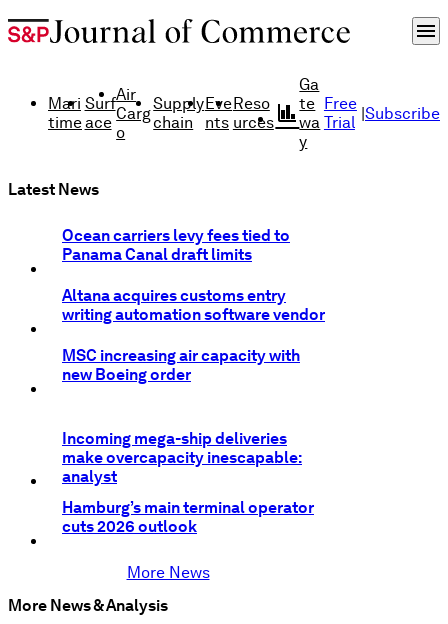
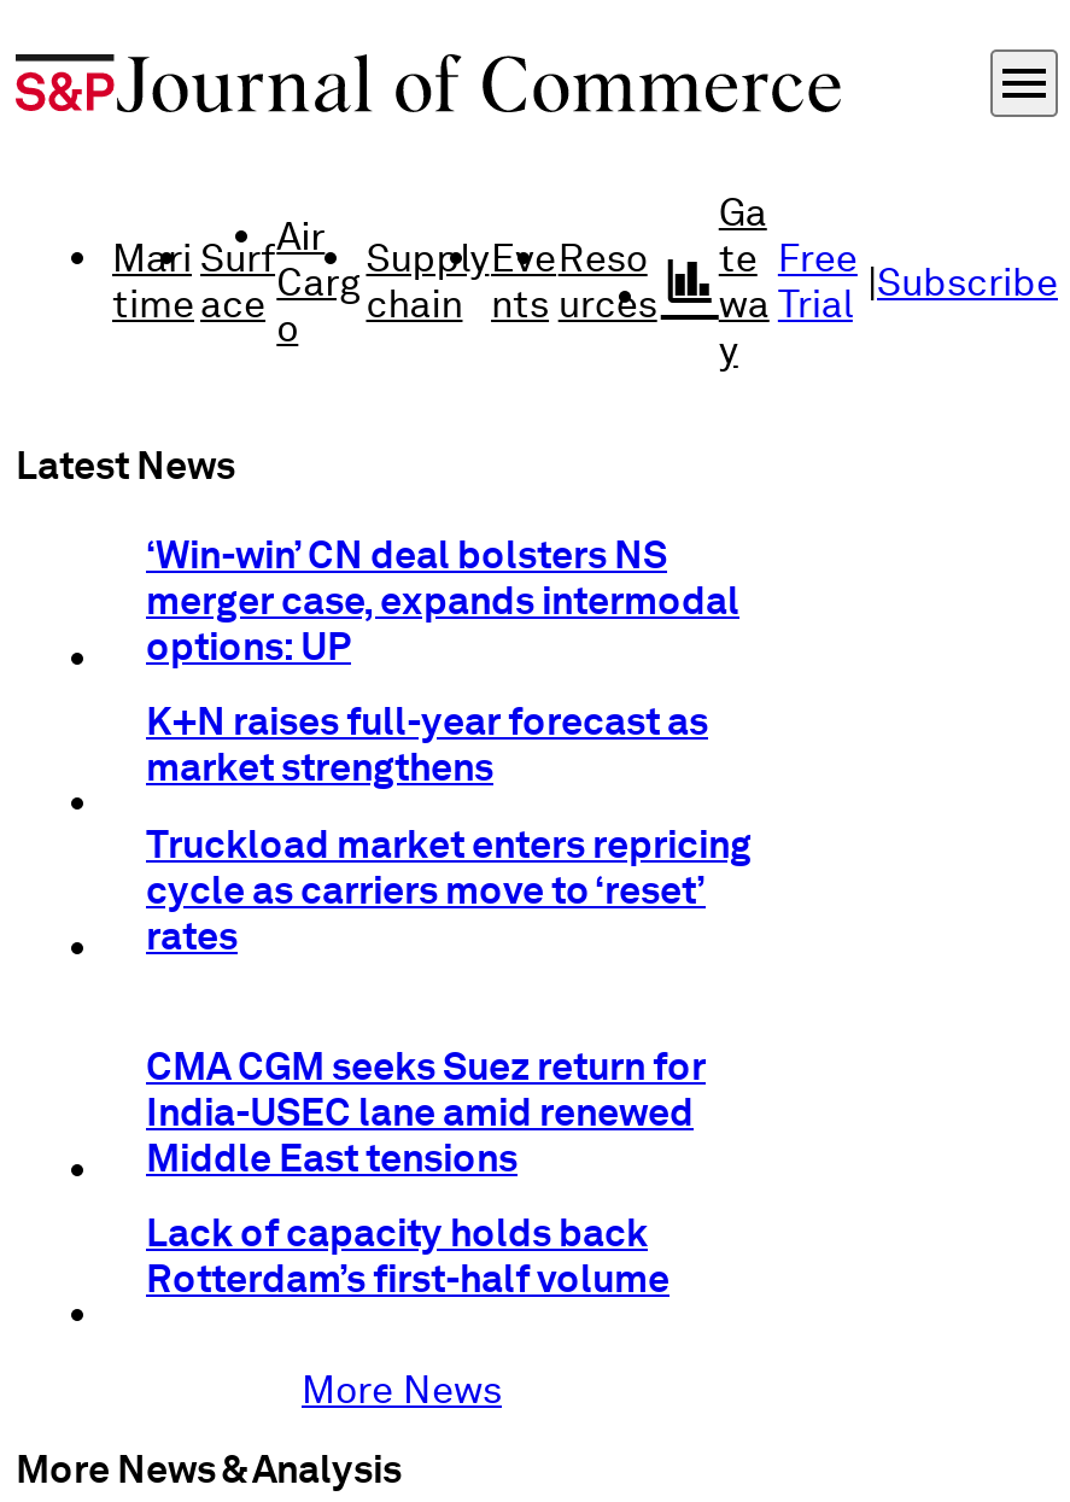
- Ocean carriers levy fees tied to
- Panama Canal draft limits
+ ‘Win-win’ CN deal bolsters NS
+ merger case, expands intermodal
+ options: UP

- Altana acquires customs entry
- writing automation software vendor
+ K+N raises full-year forecast as
+ market strengthens

- MSC increasing air capacity with
- new Boeing order
+ Truckload market enters repricing
+ cycle as carriers move to ‘reset’
+ rates

- Incoming mega-ship deliveries
- make overcapacity inescapable:
- analyst
+ CMA CGM seeks Suez return for
+ India-USEC lane amid renewed
+ Middle East tensions

- Hamburg’s main terminal operator
- cuts 2026 outlook
+ Lack of capacity holds back
+ Rotterdam’s first-half volume
